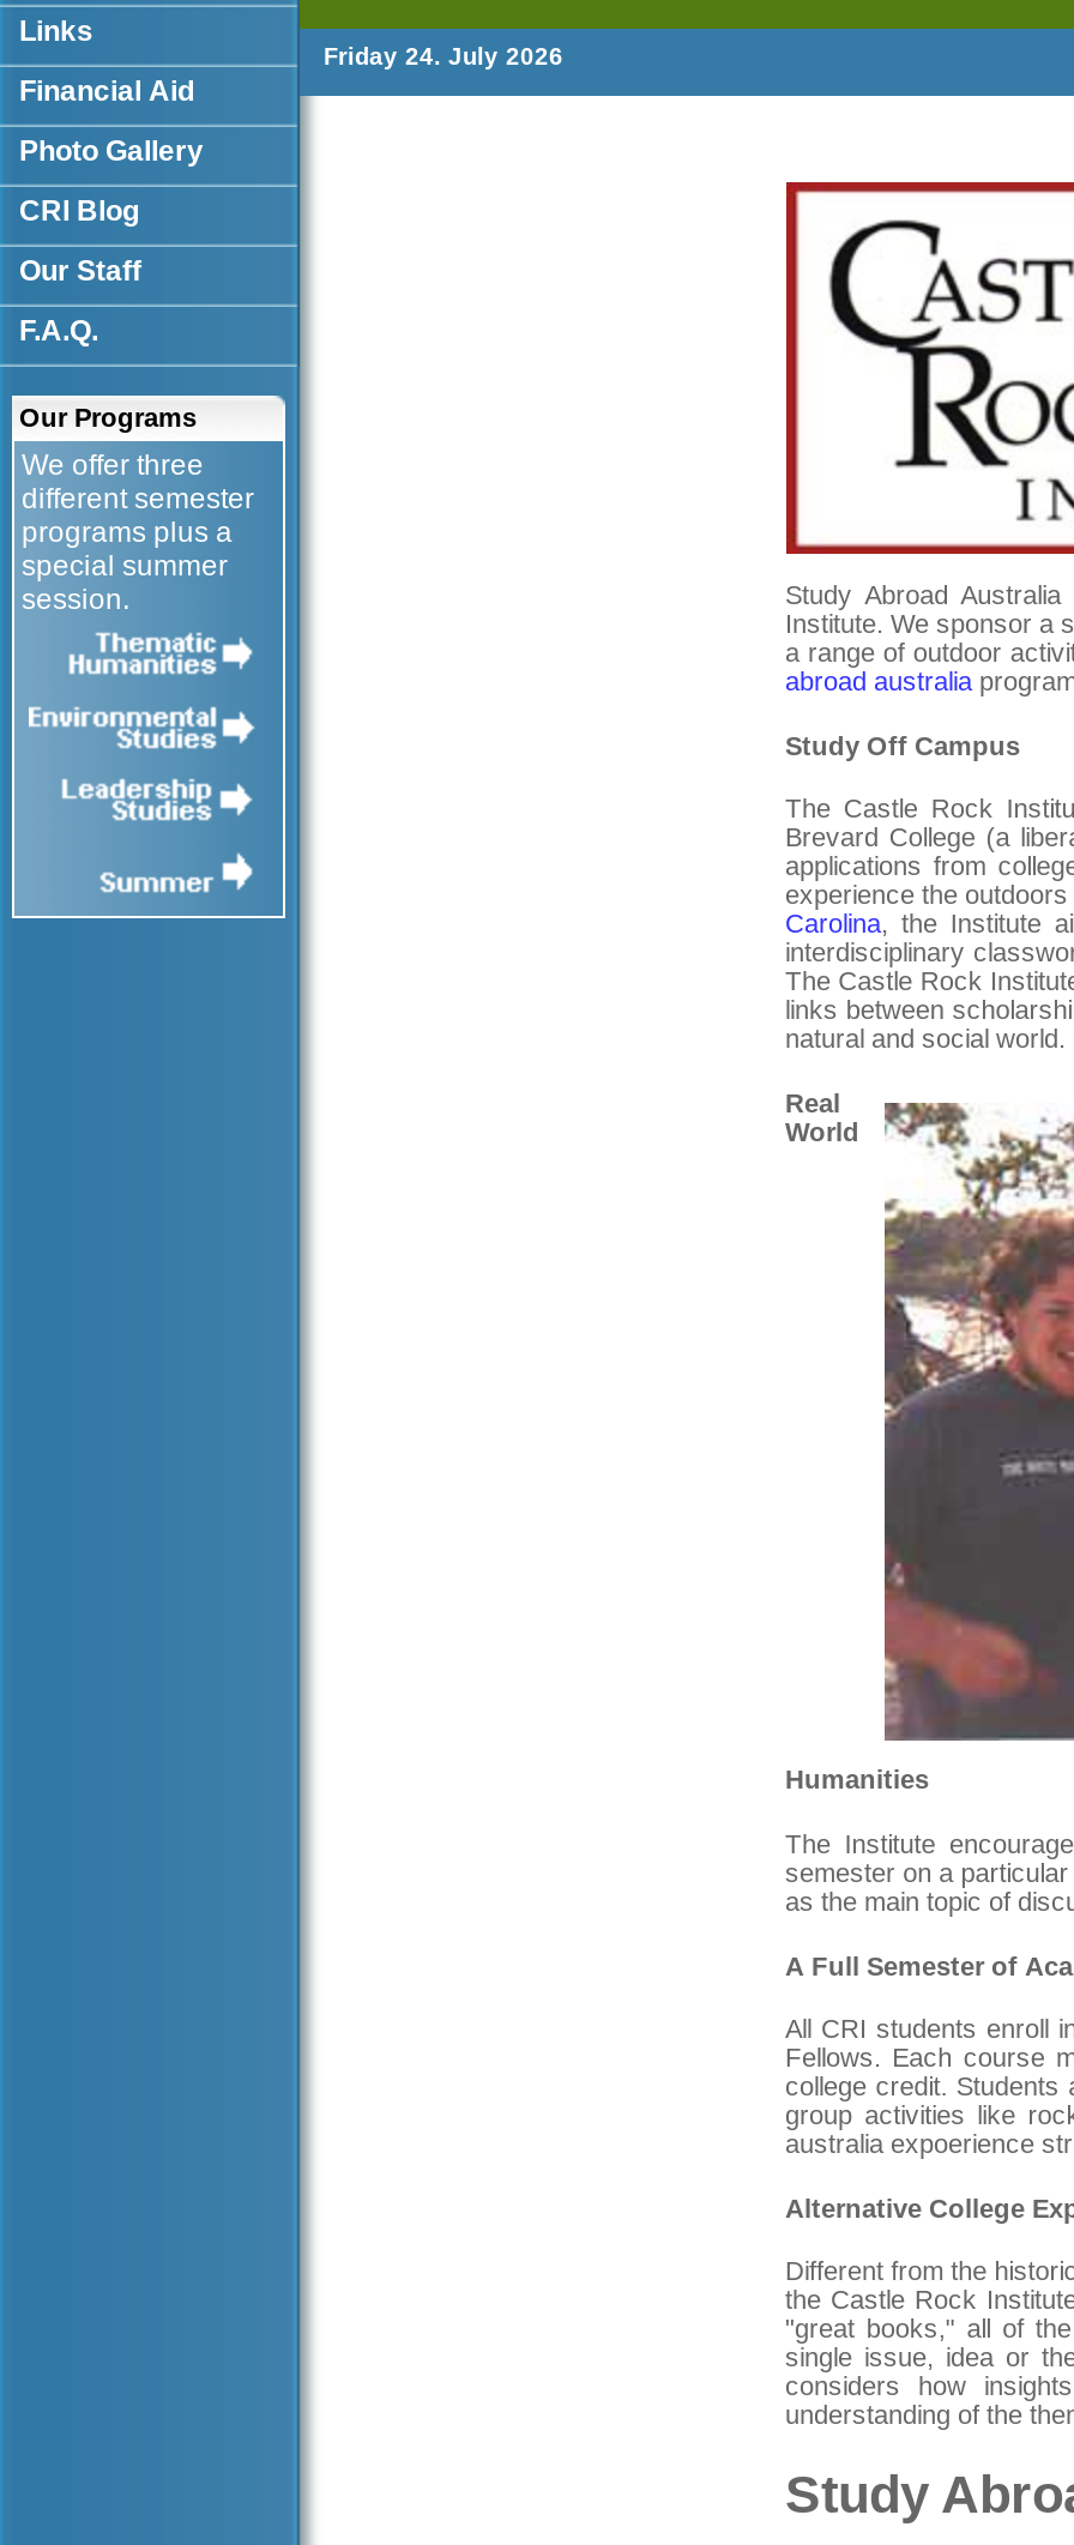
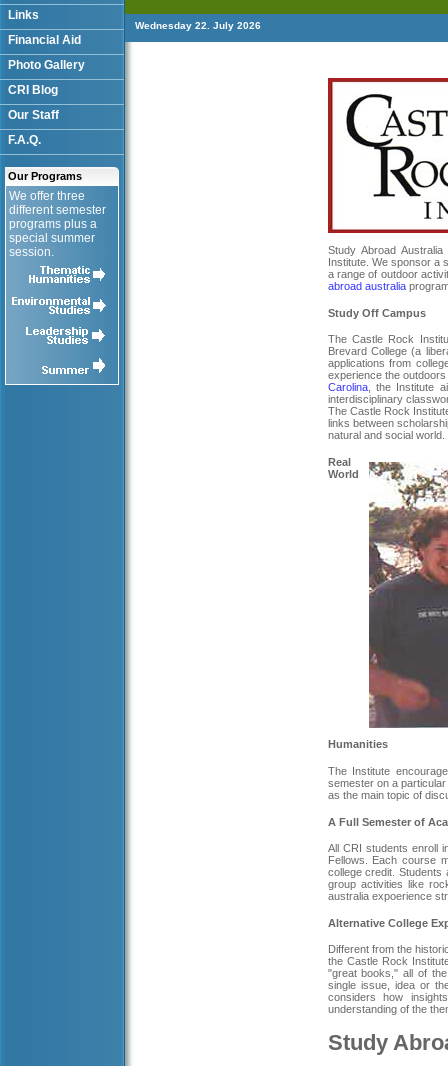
- Friday 24. July 2026
+ Wednesday 22. July 2026
